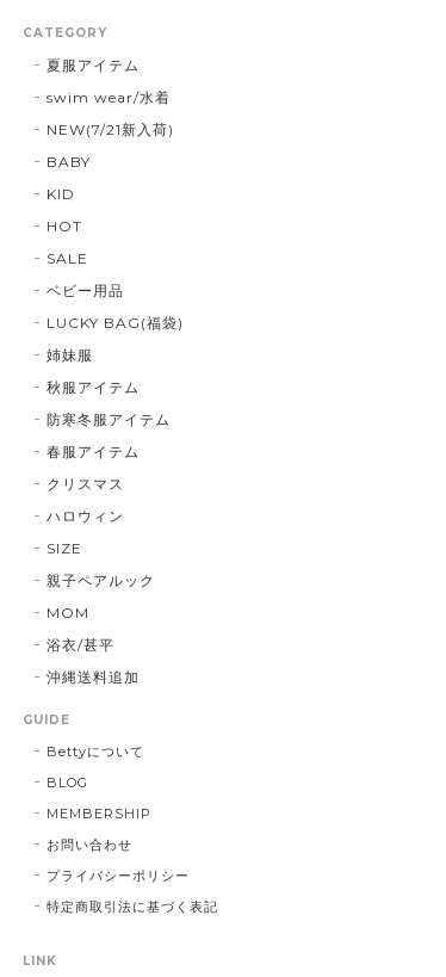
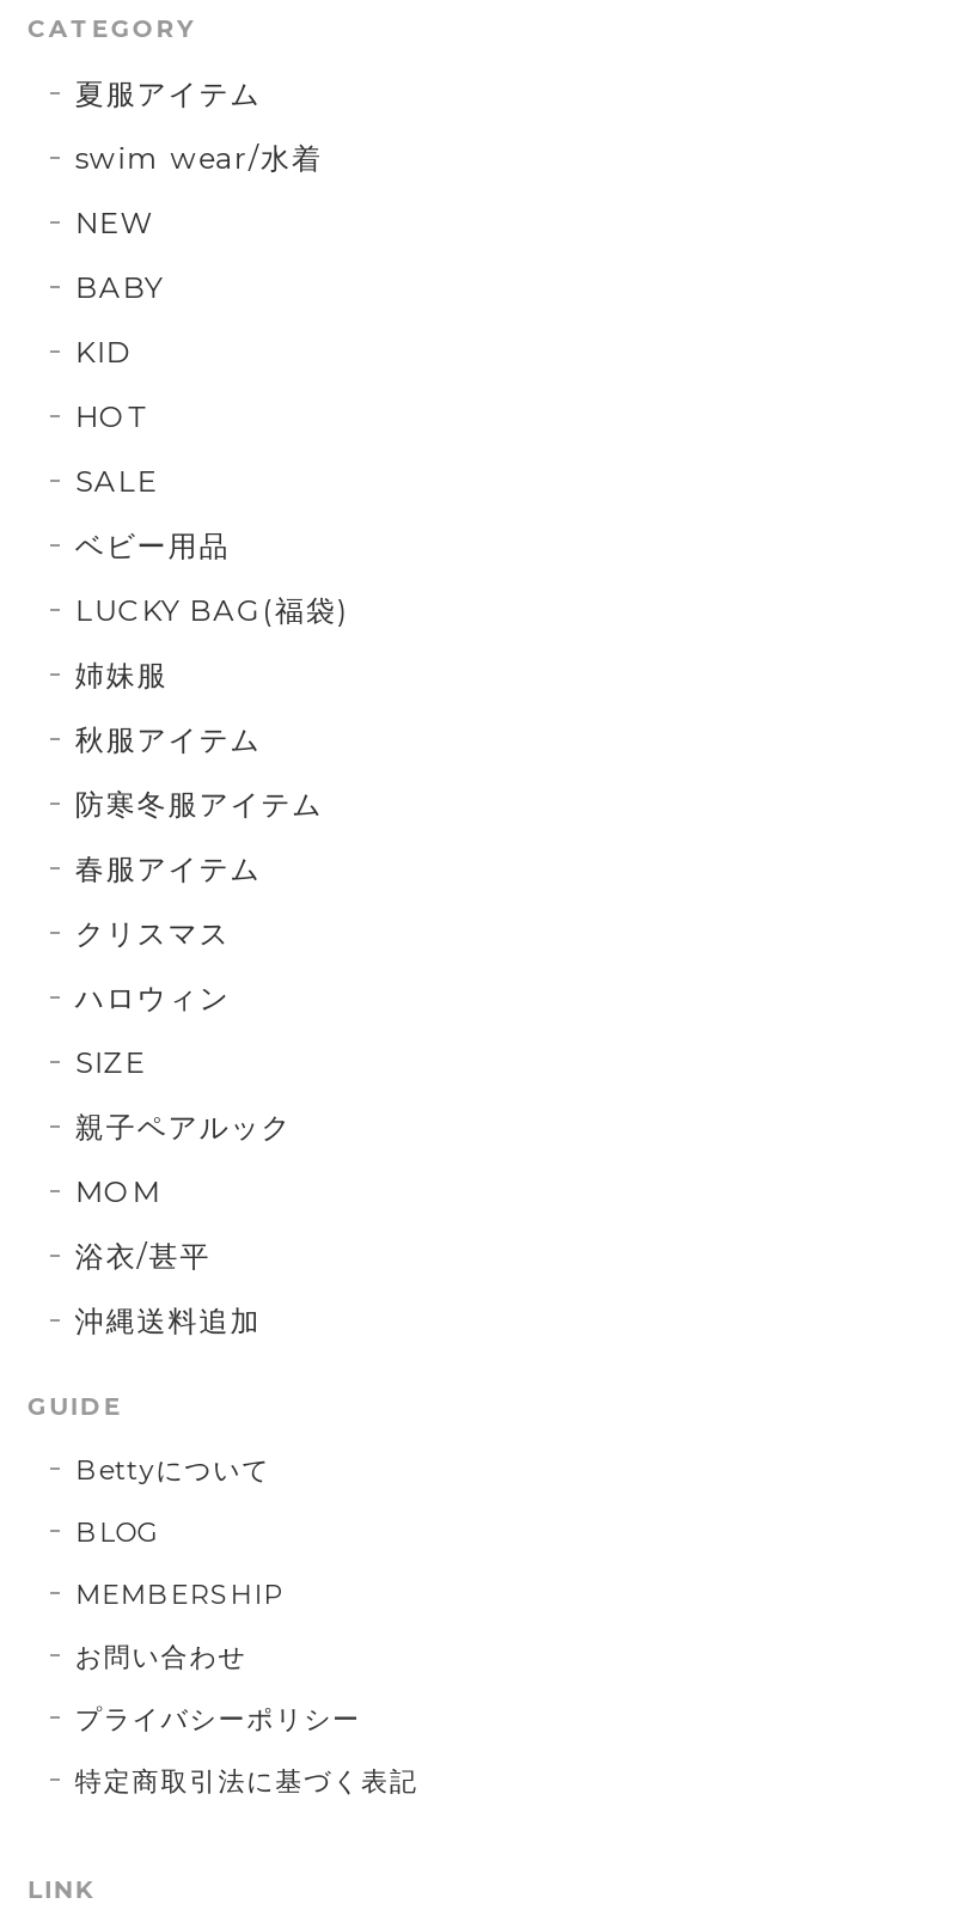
- NEW(7/21新入荷)
+ NEW
